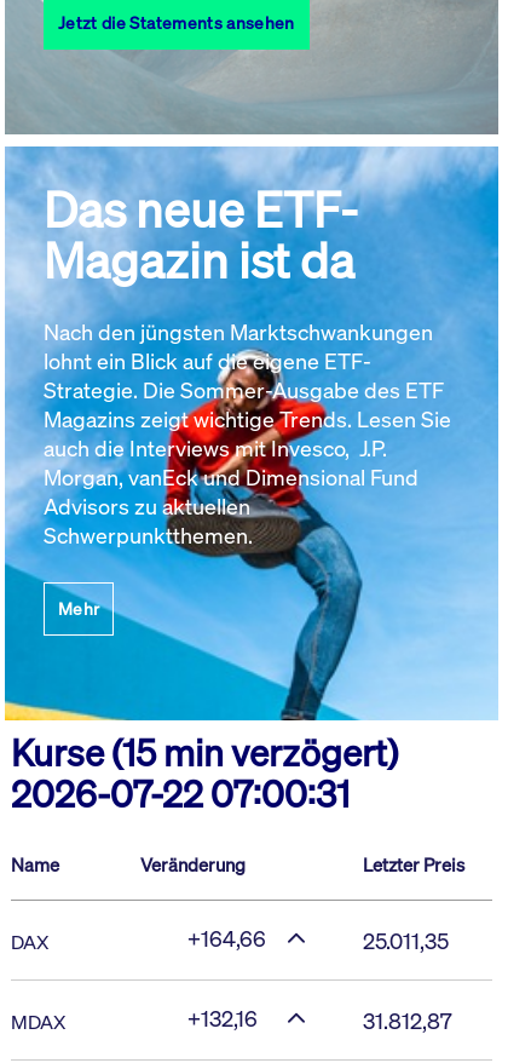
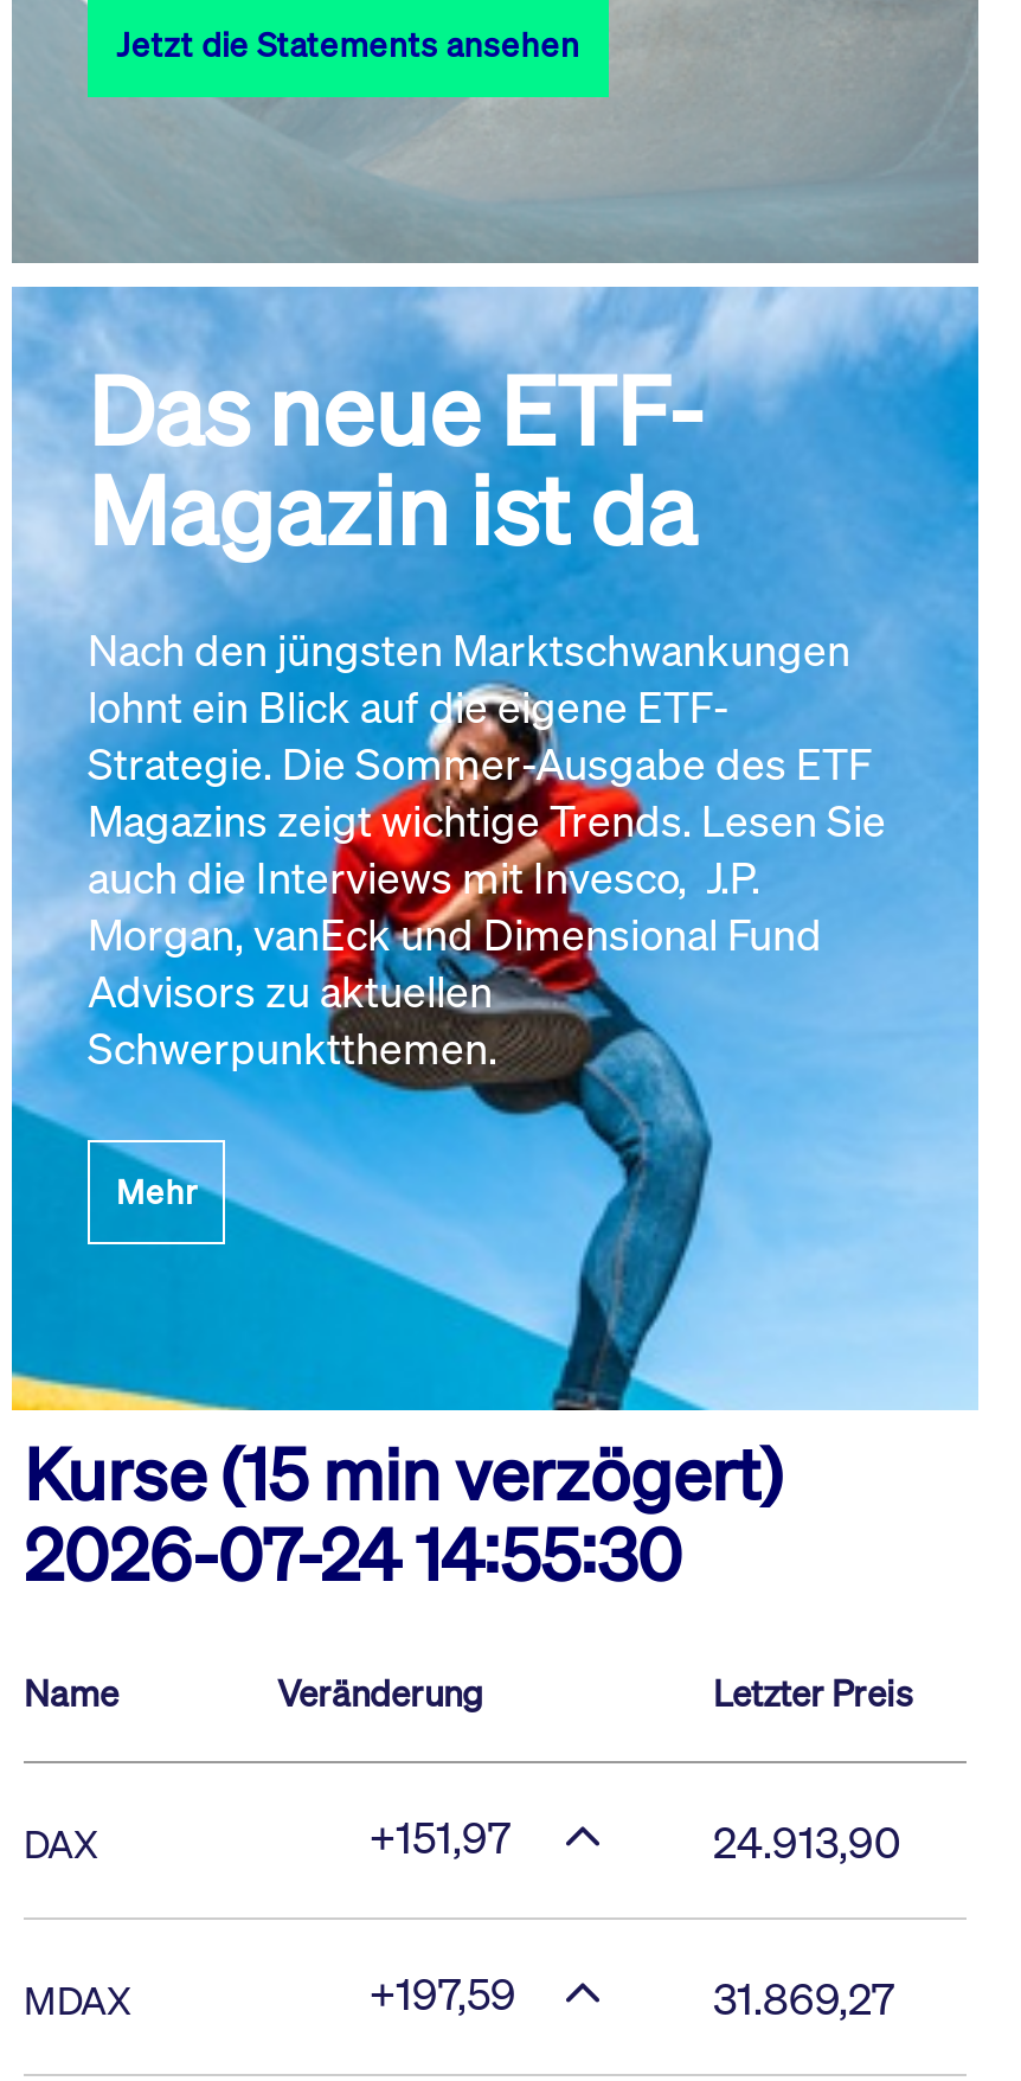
- 2026-07-22 07:00:31
+ 2026-07-24 14:55:30

- +164,66
+ +151,97

- 25.011,35
+ 24.913,90

- +132,16
+ +197,59

- 31.812,87
+ 31.869,27
